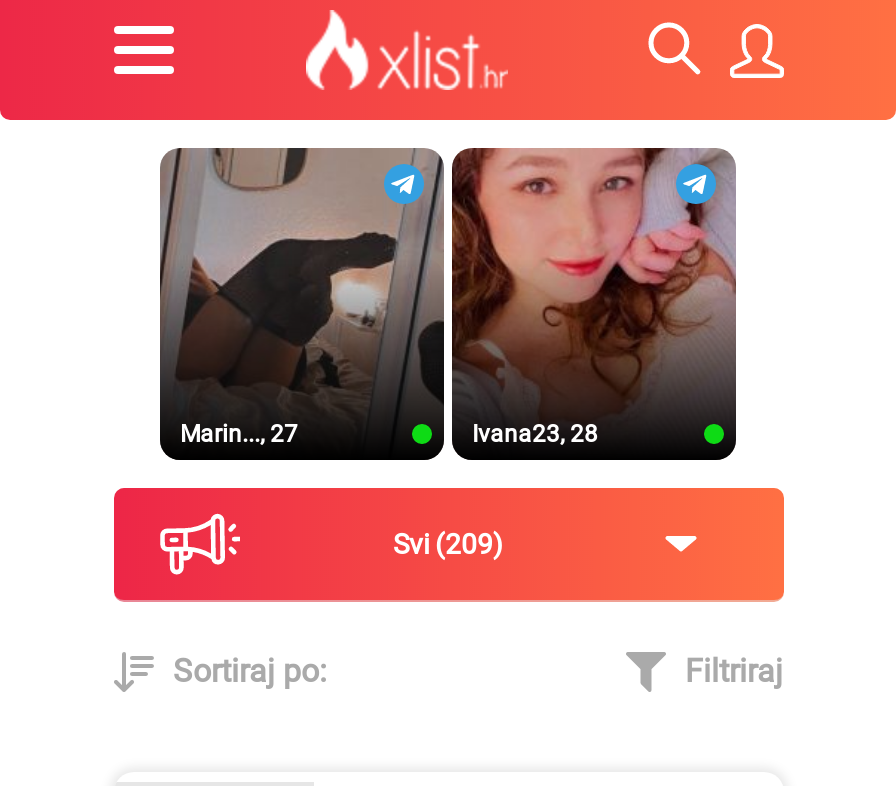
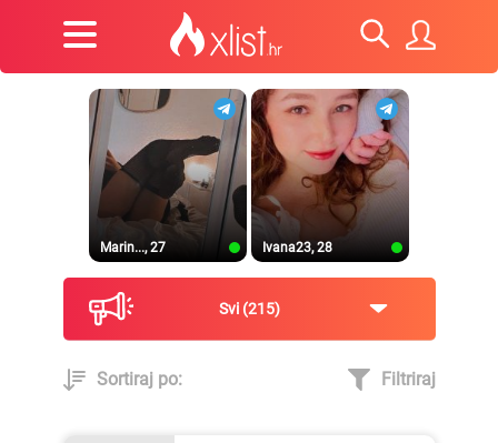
- Svi 209
+ Svi 215
